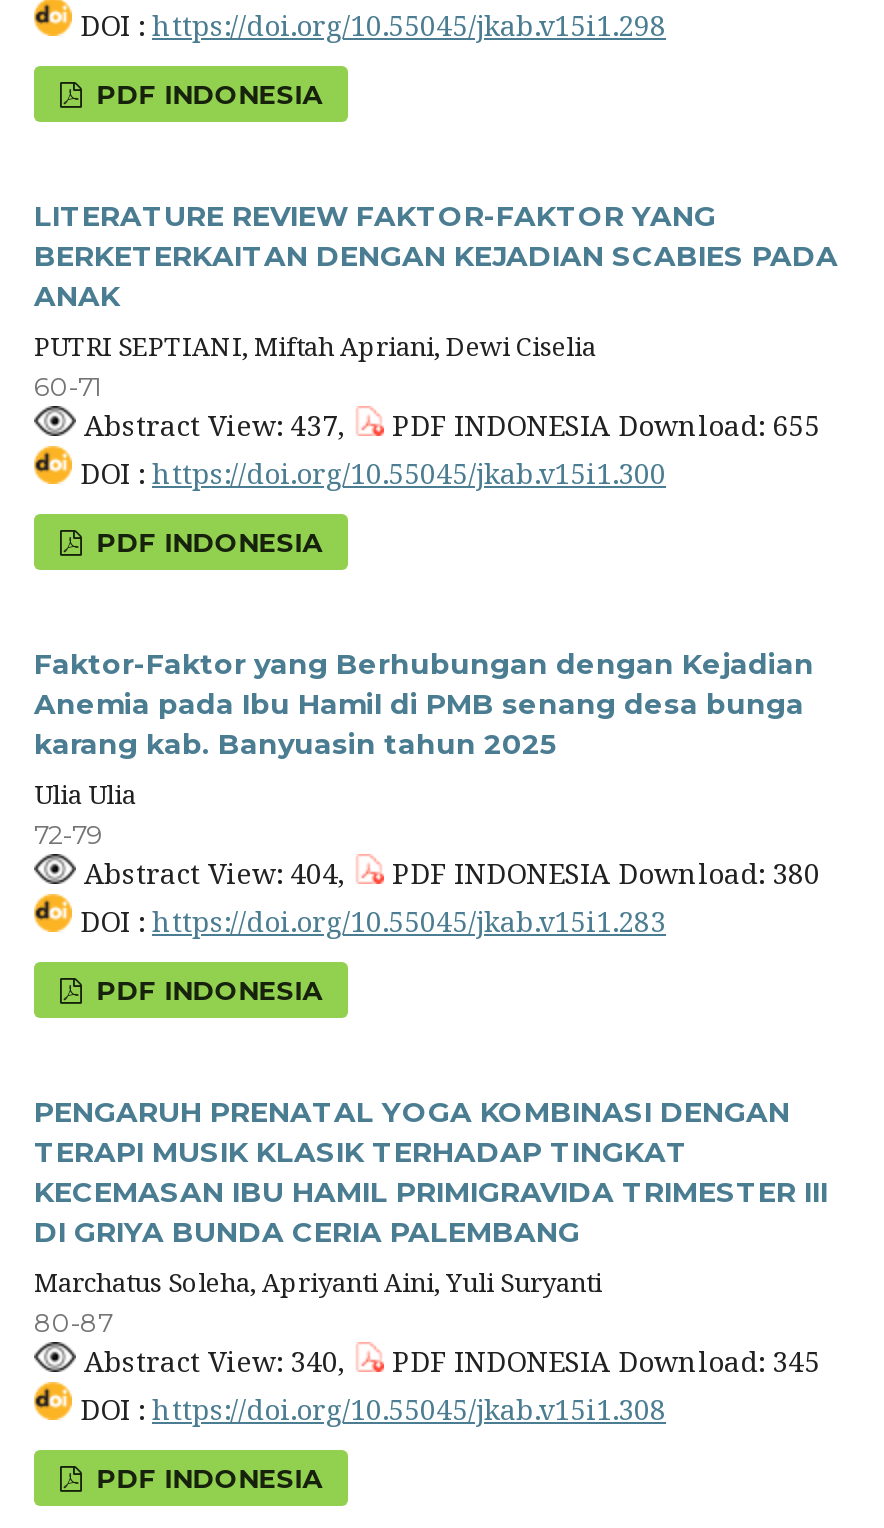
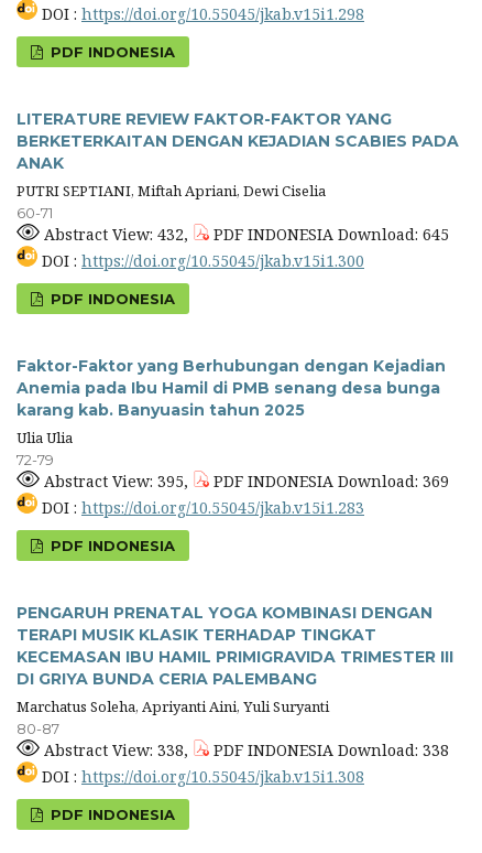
- Abstract View: 437,
+ Abstract View: 432,

- PDF INDONESIA Download: 655
+ PDF INDONESIA Download: 645

- Abstract View: 404,
+ Abstract View: 395,

- PDF INDONESIA Download: 380
+ PDF INDONESIA Download: 369

- Abstract View: 340,
+ Abstract View: 338,

- PDF INDONESIA Download: 345
+ PDF INDONESIA Download: 338
